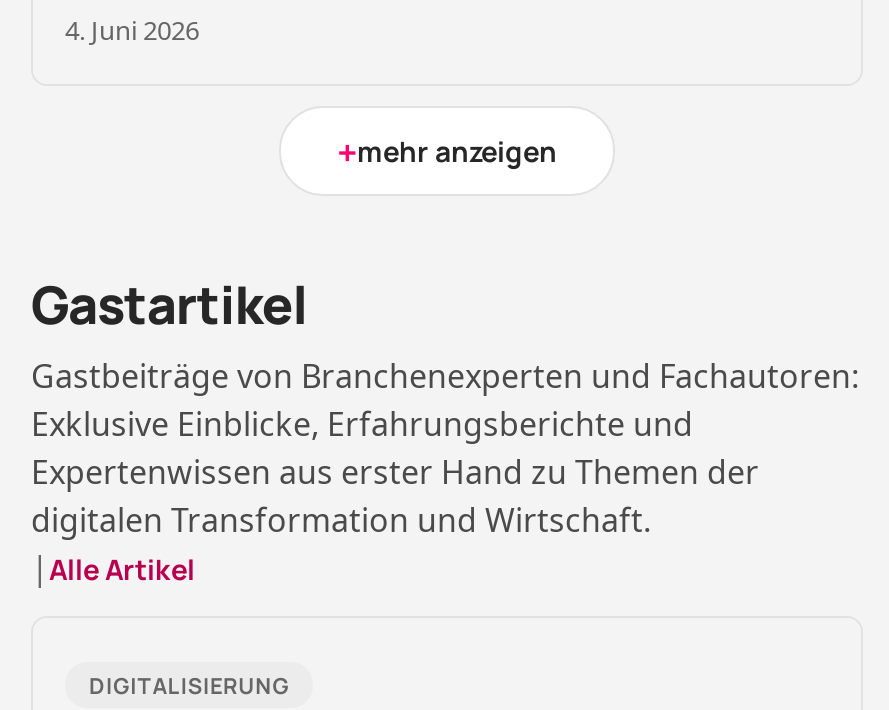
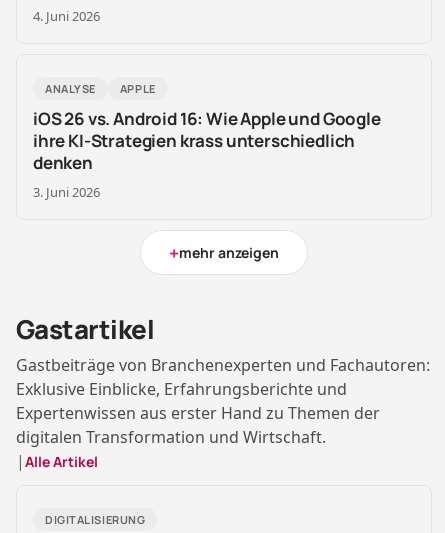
+ ANALYSE
+ APPLE
+ iOS 26 vs. Android 16: Wie Apple und Google
+ ihre KI-Strategien krass unterschiedlich
+ denken
+ 3. Juni 2026
